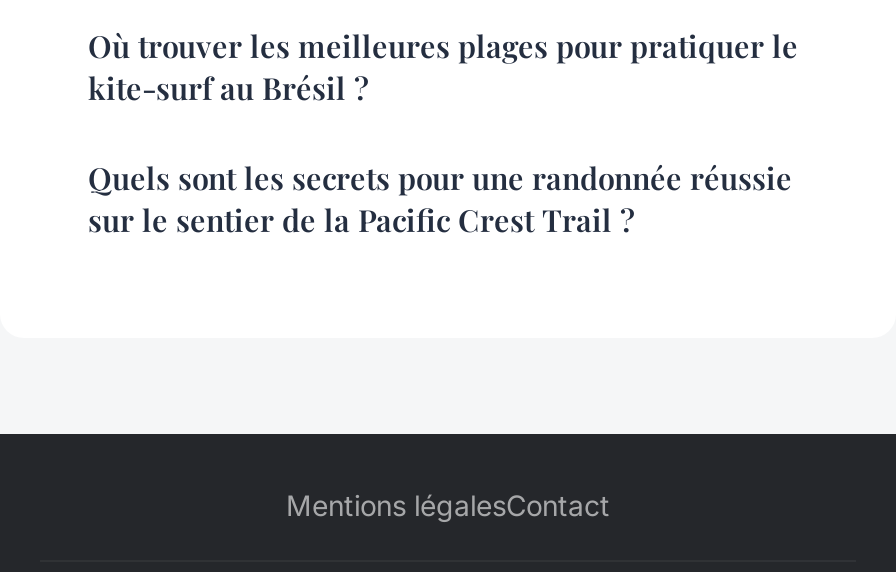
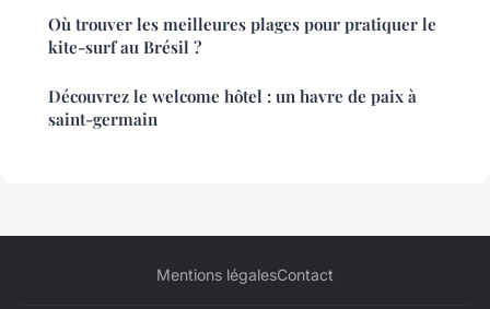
- Quels sont les secrets pour une randonnée réussie
- sur le sentier de la Pacific Crest Trail ?
+ Découvrez le welcome hôtel : un havre de paix à
+ saint-germain
